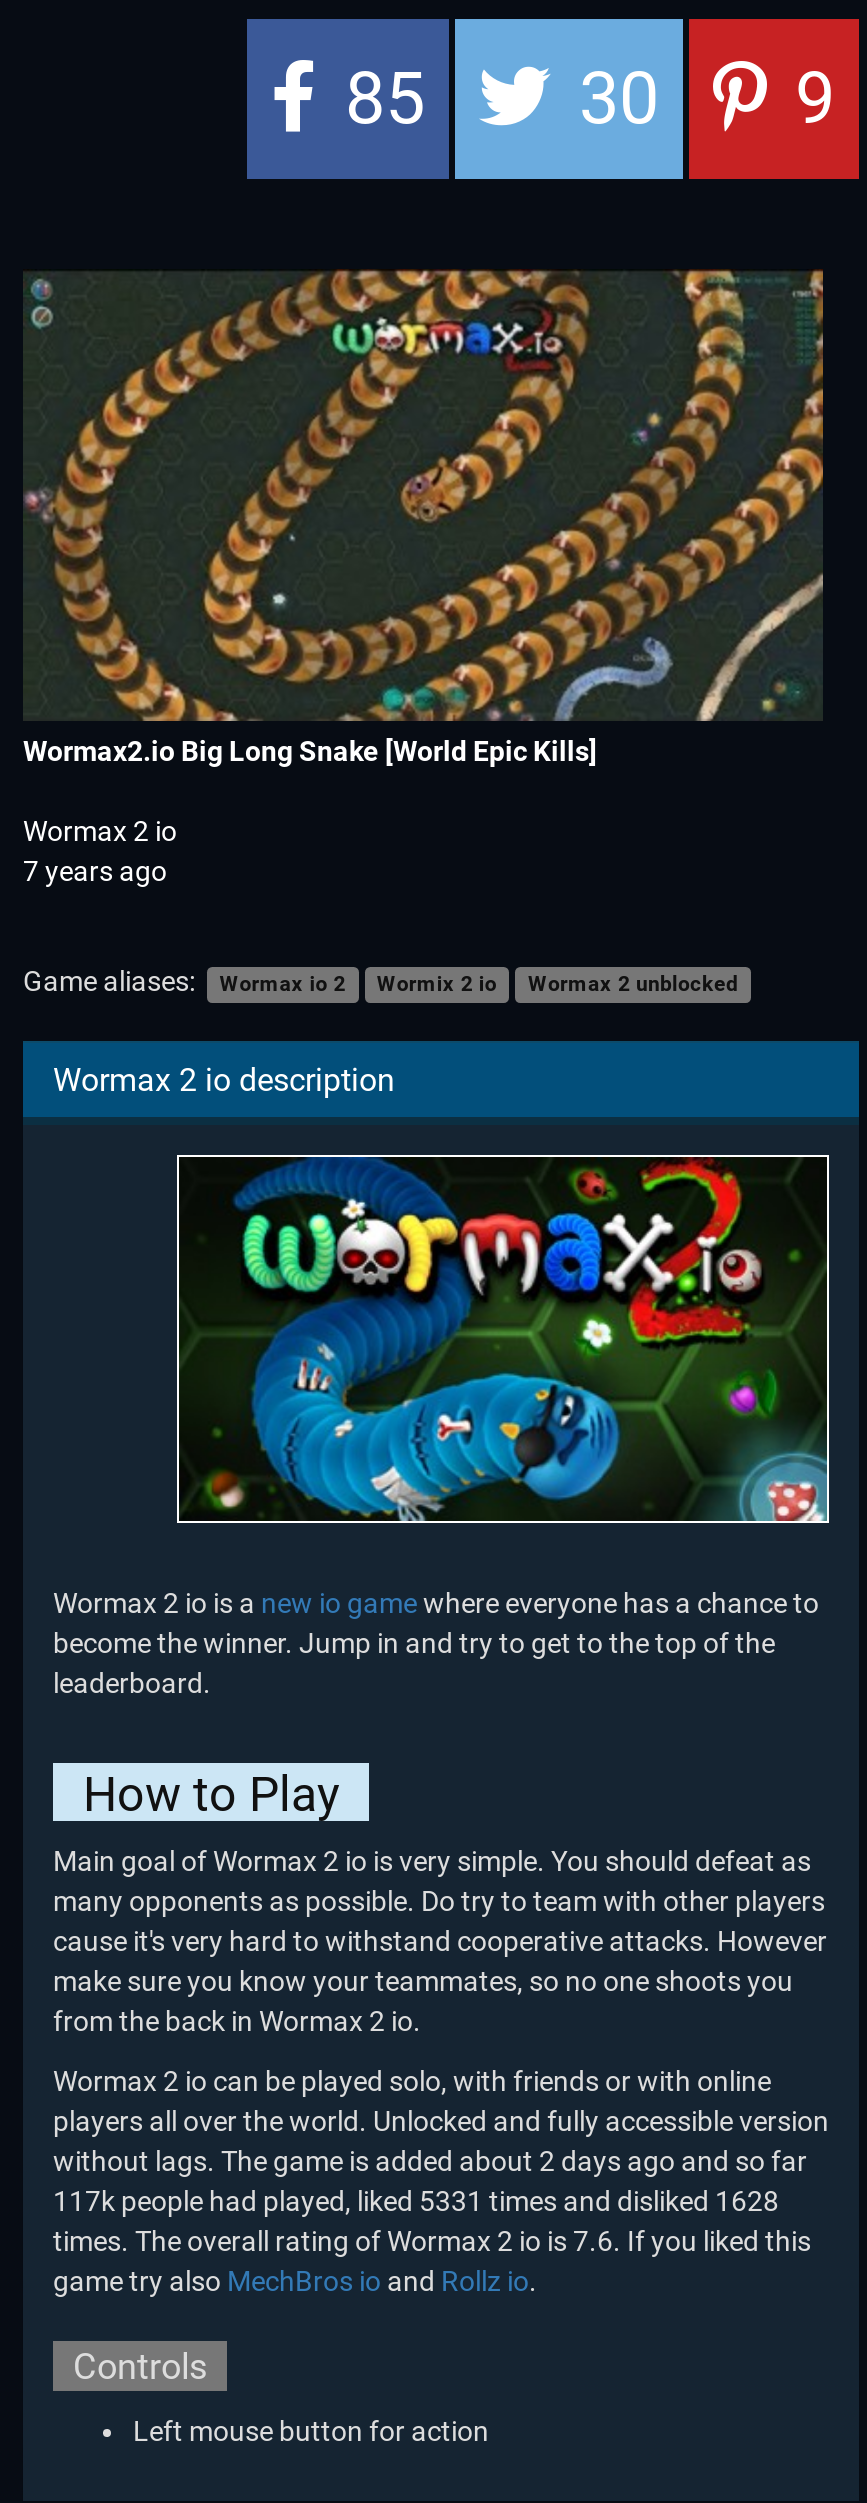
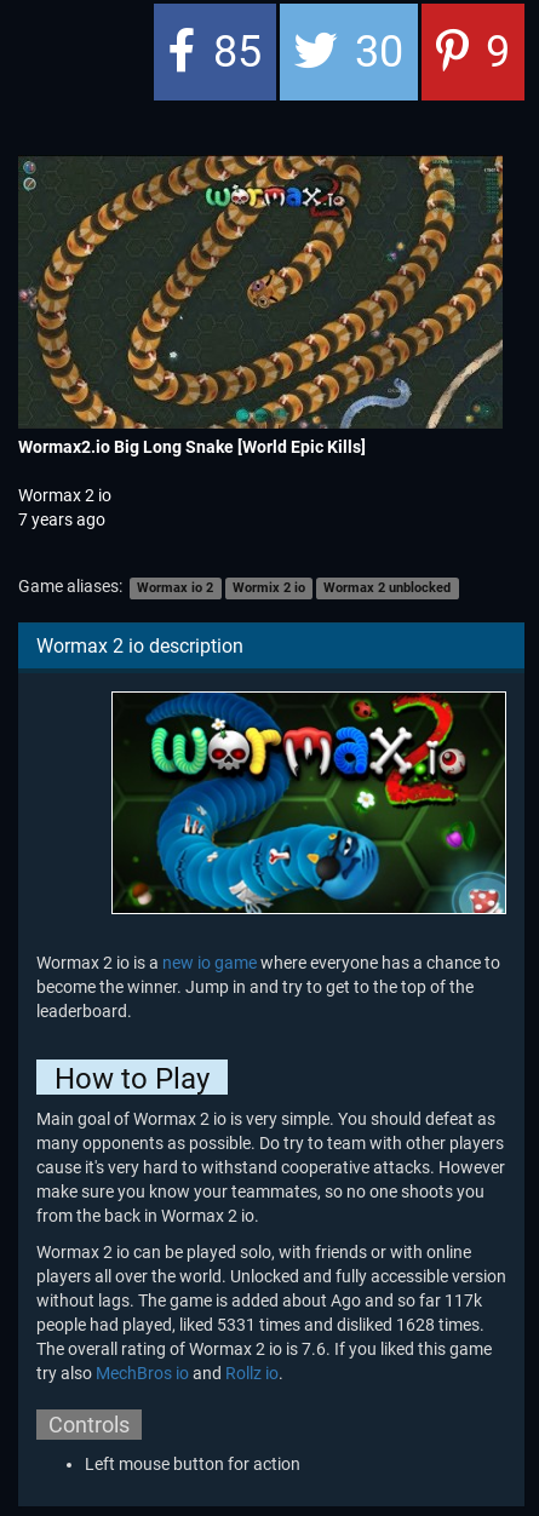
- without lags. The game is added about 2 days ago and so far
- 117k people had played, liked 5331 times and disliked 1628
- times. The overall rating of Wormax 2 io is 7.6. If you liked this
- game try also MechBros io and Rollz io.
+ without lags. The game is added about Ago and so far 117k
+ people had played, liked 5331 times and disliked 1628 times.
+ The overall rating of Wormax 2 io is 7.6. If you liked this game
+ try also MechBros io and Rollz io.
